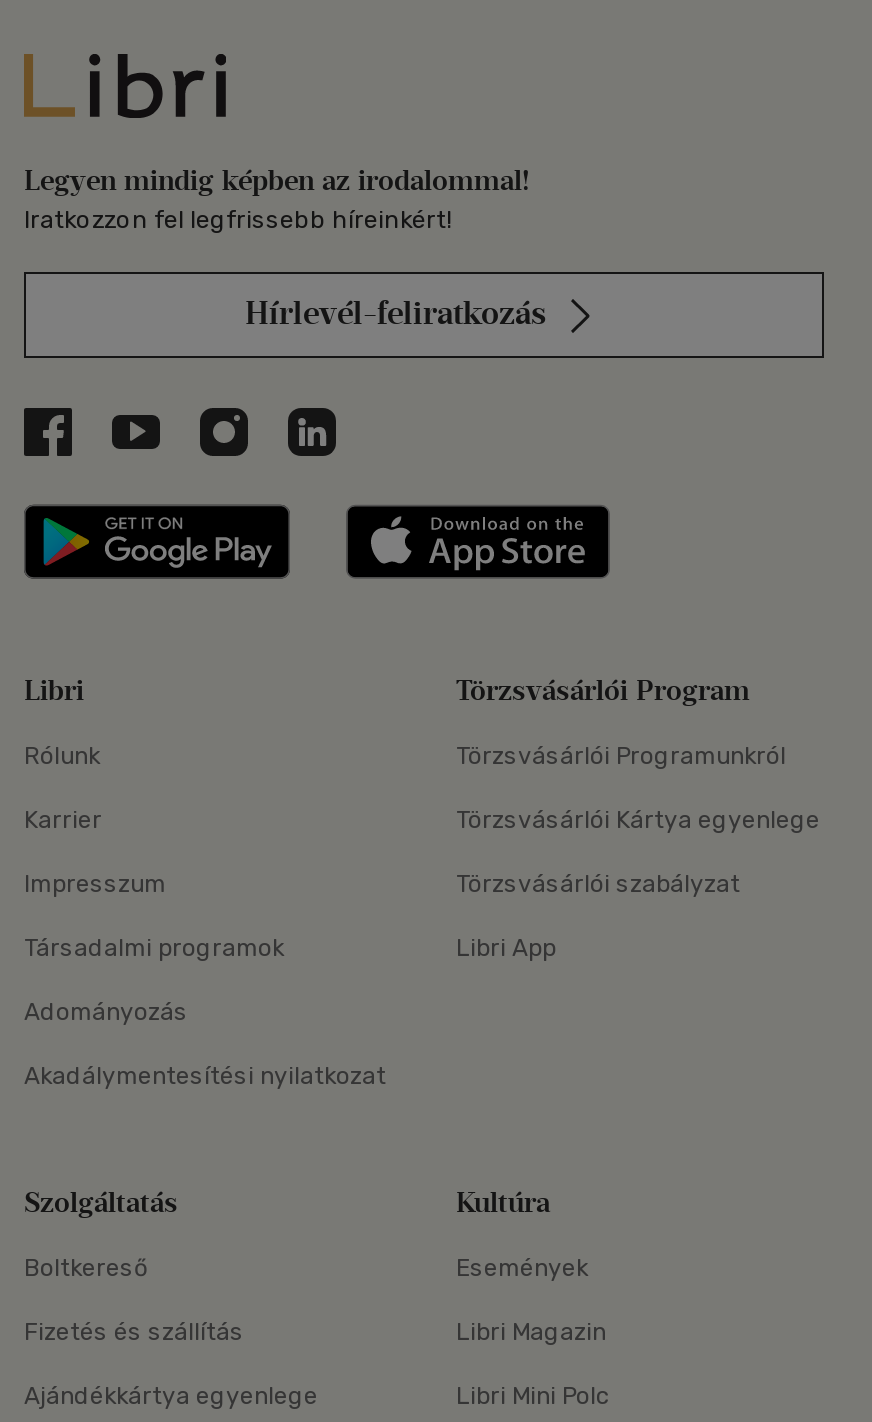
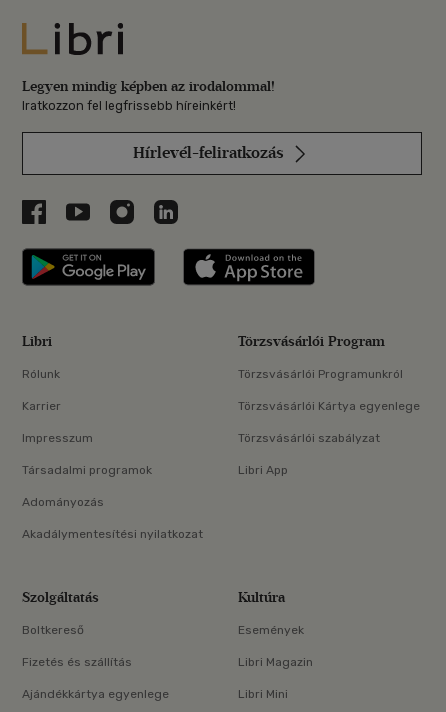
- Libri Mini Polc
+ Libri Mini
